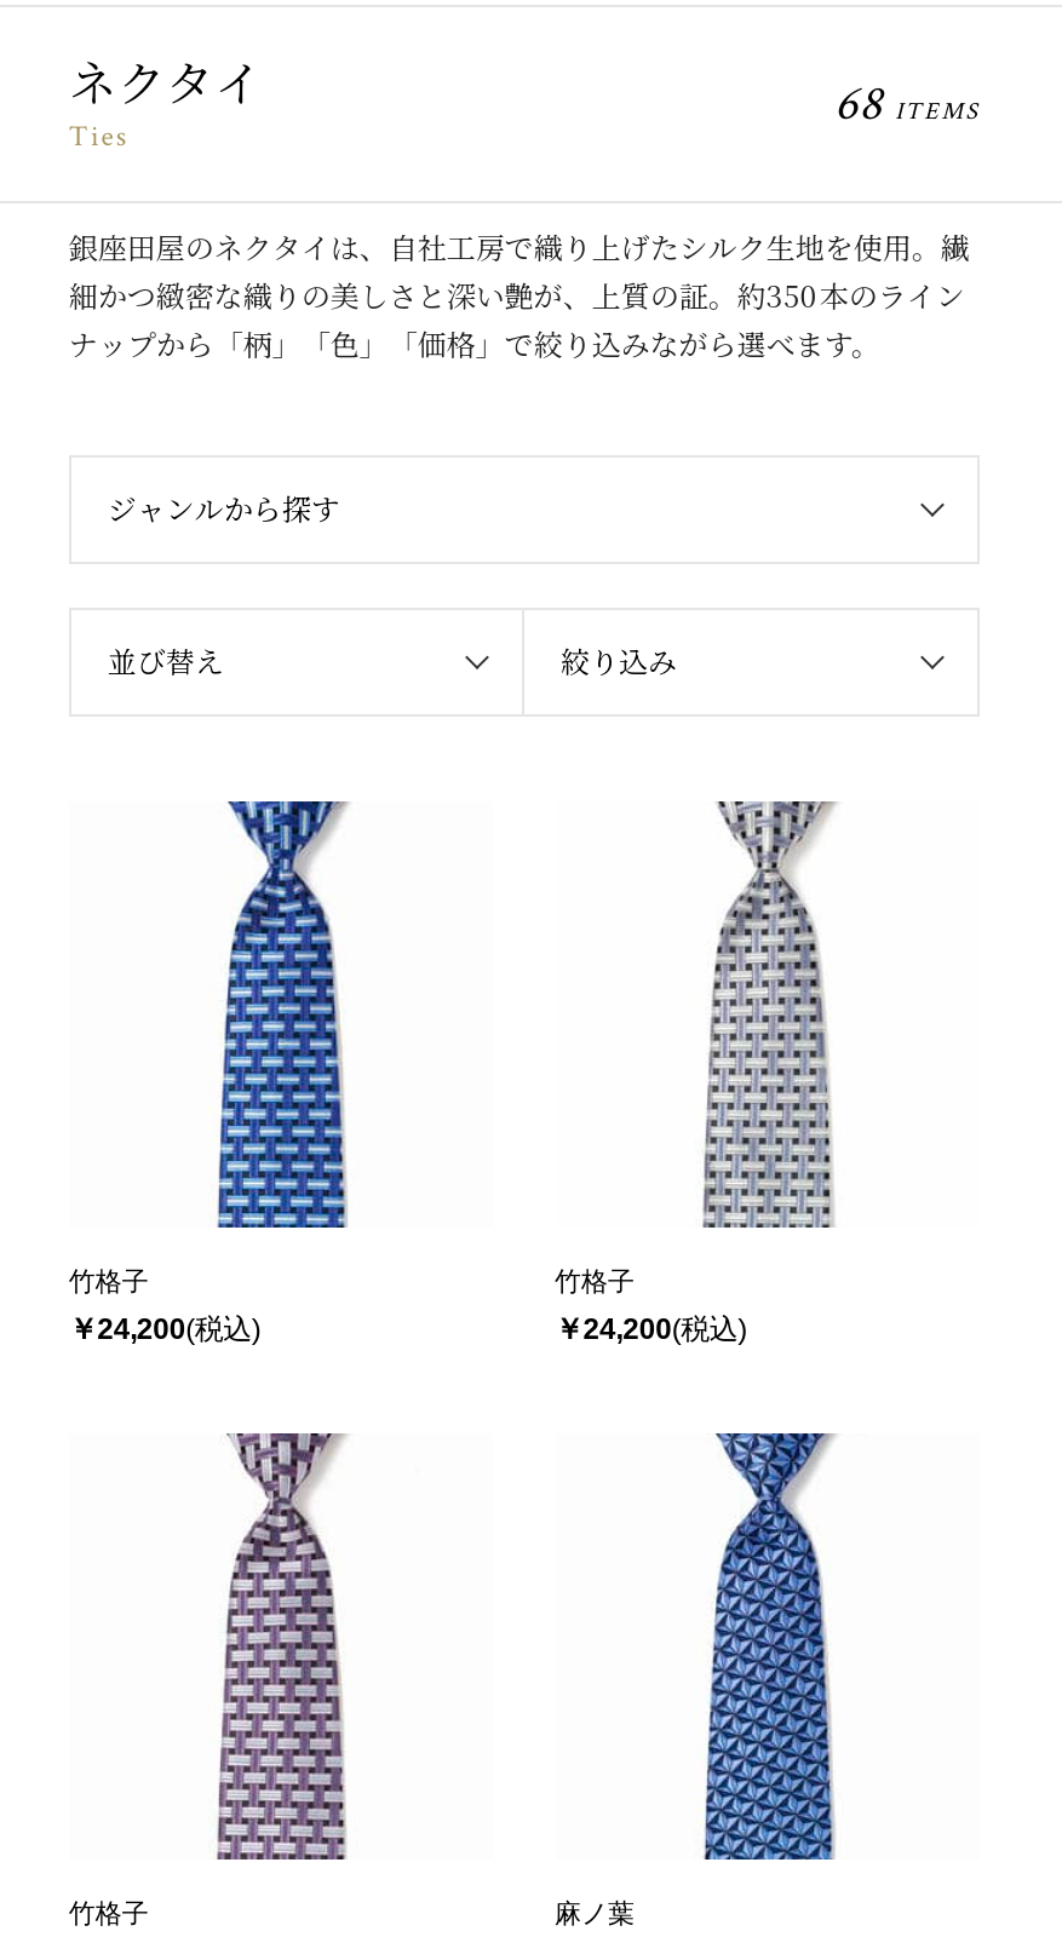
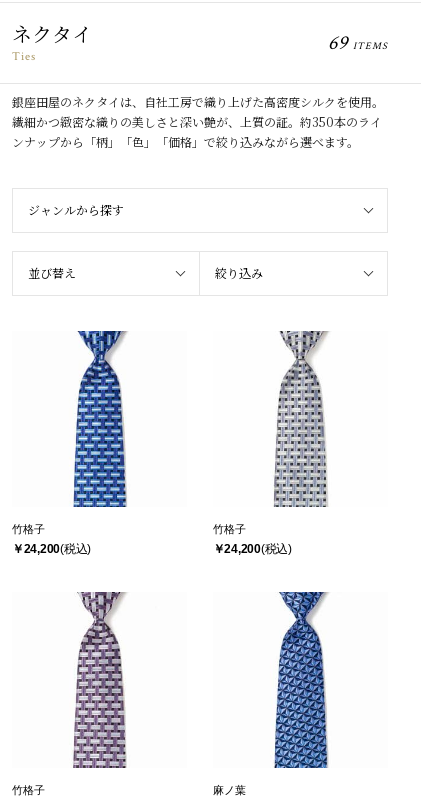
- 68 ITEMS
+ 69 ITEMS

- 銀座田屋のネクタイは、自社工房で織り上げたシルク生地を使用。繊
- 細かつ緻密な織りの美しさと深い艶が、上質の証。約350本のライン
- ナップから「柄」「色」「価格」で絞り込みながら選べます。
+ 銀座田屋のネクタイは、自社工房で織り上げた高密度シルクを使用。
+ 繊細かつ緻密な織りの美しさと深い艶が、上質の証。約350本のライ
+ ンナップから「柄」「色」「価格」で絞り込みながら選べます。
